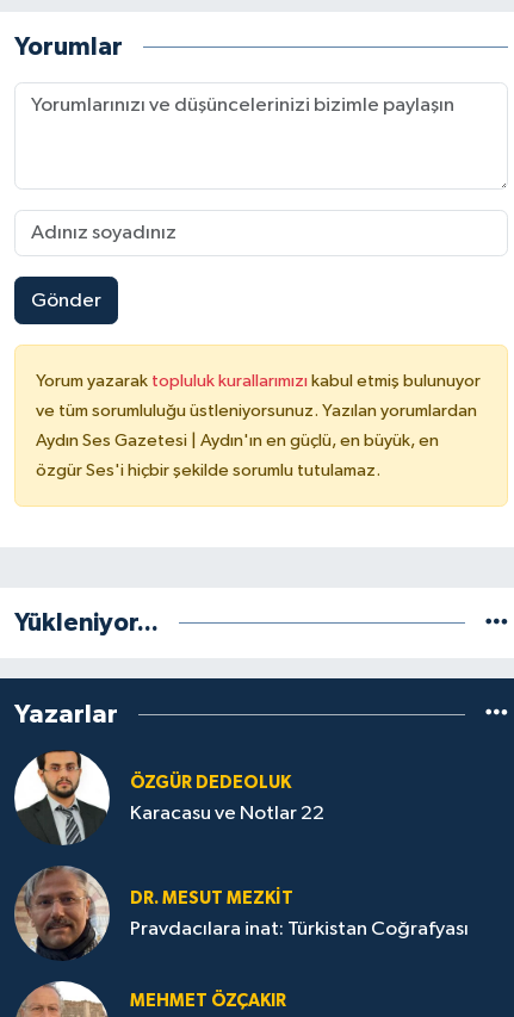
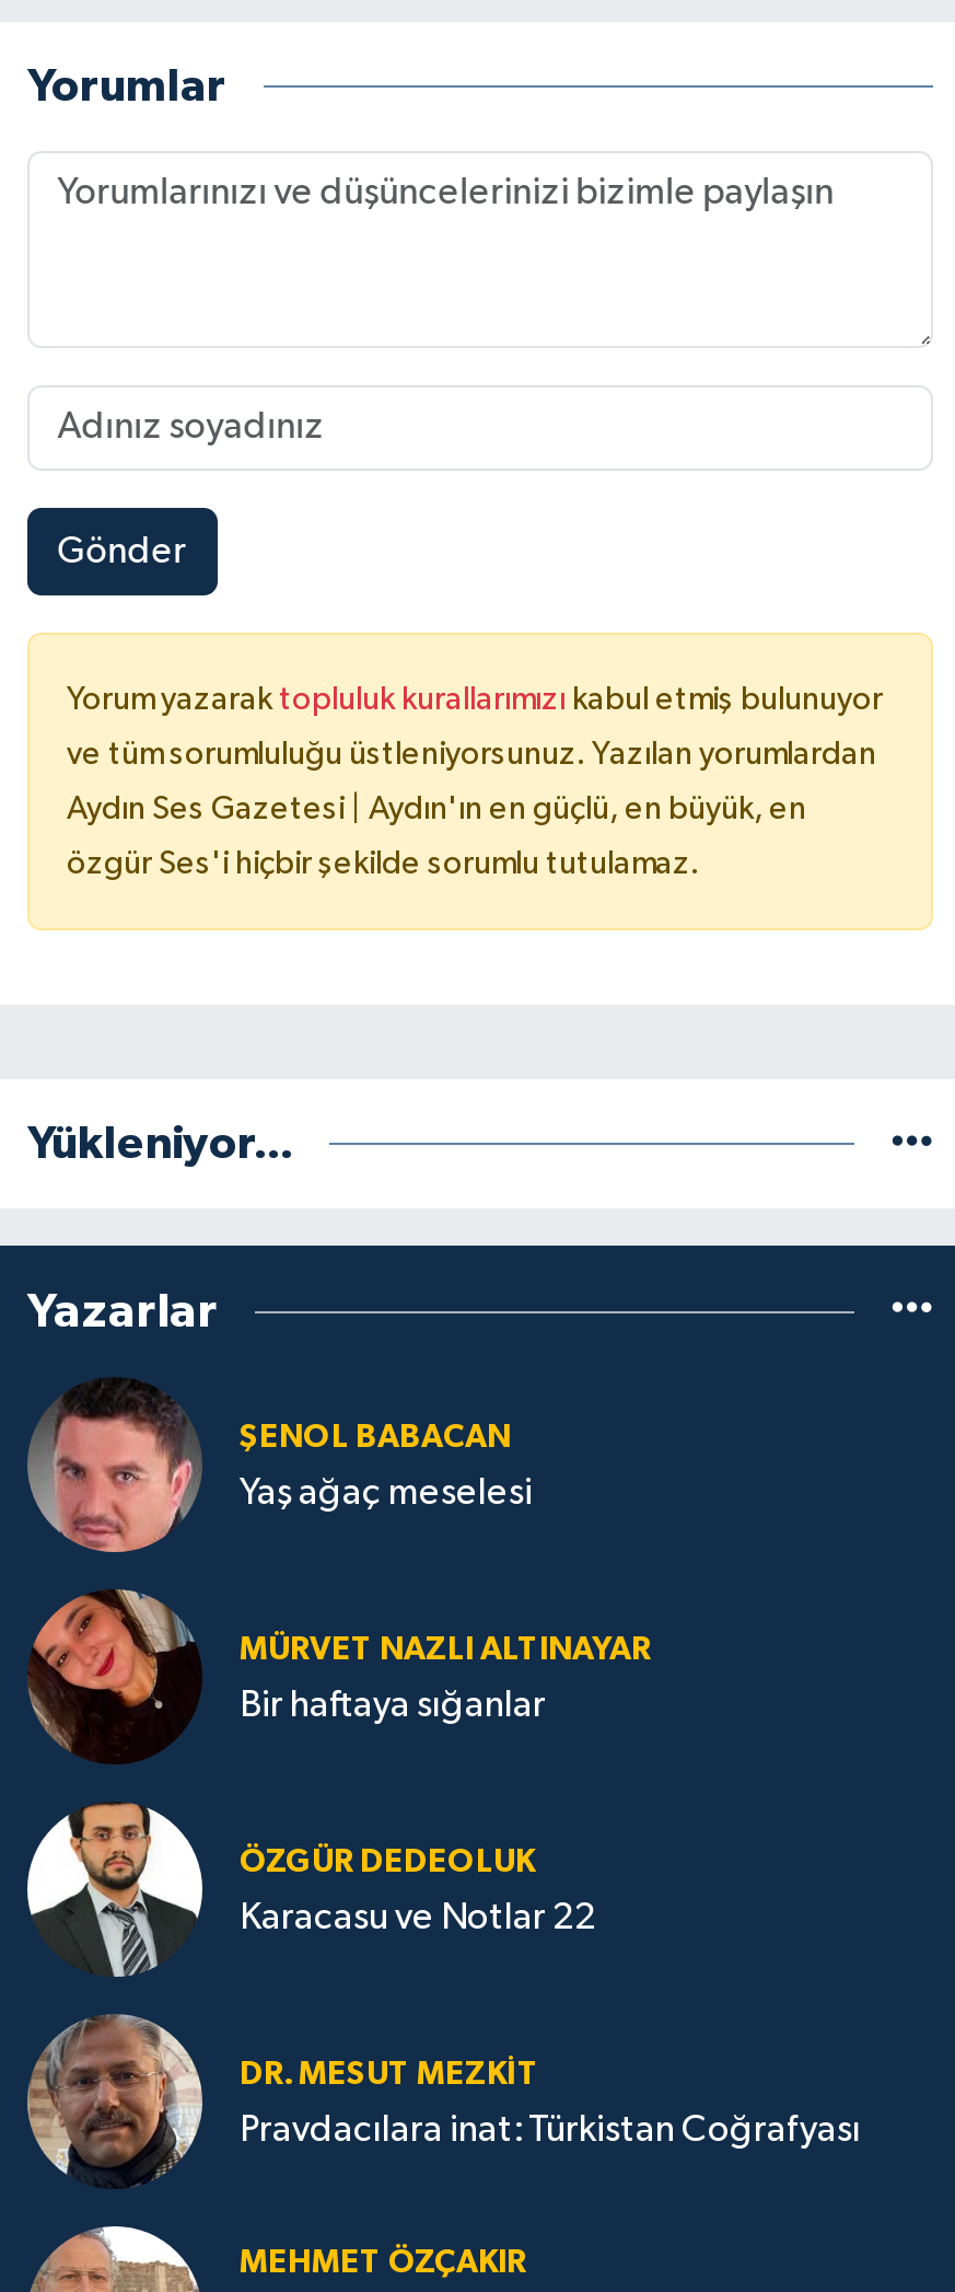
+ [image]
+ MÜRVET NAZLI ALTINAYAR
+ Bir haftaya sığanlar

+ [image]
+ ŞENOL BABACAN
+ Yaş ağaç meselesi
